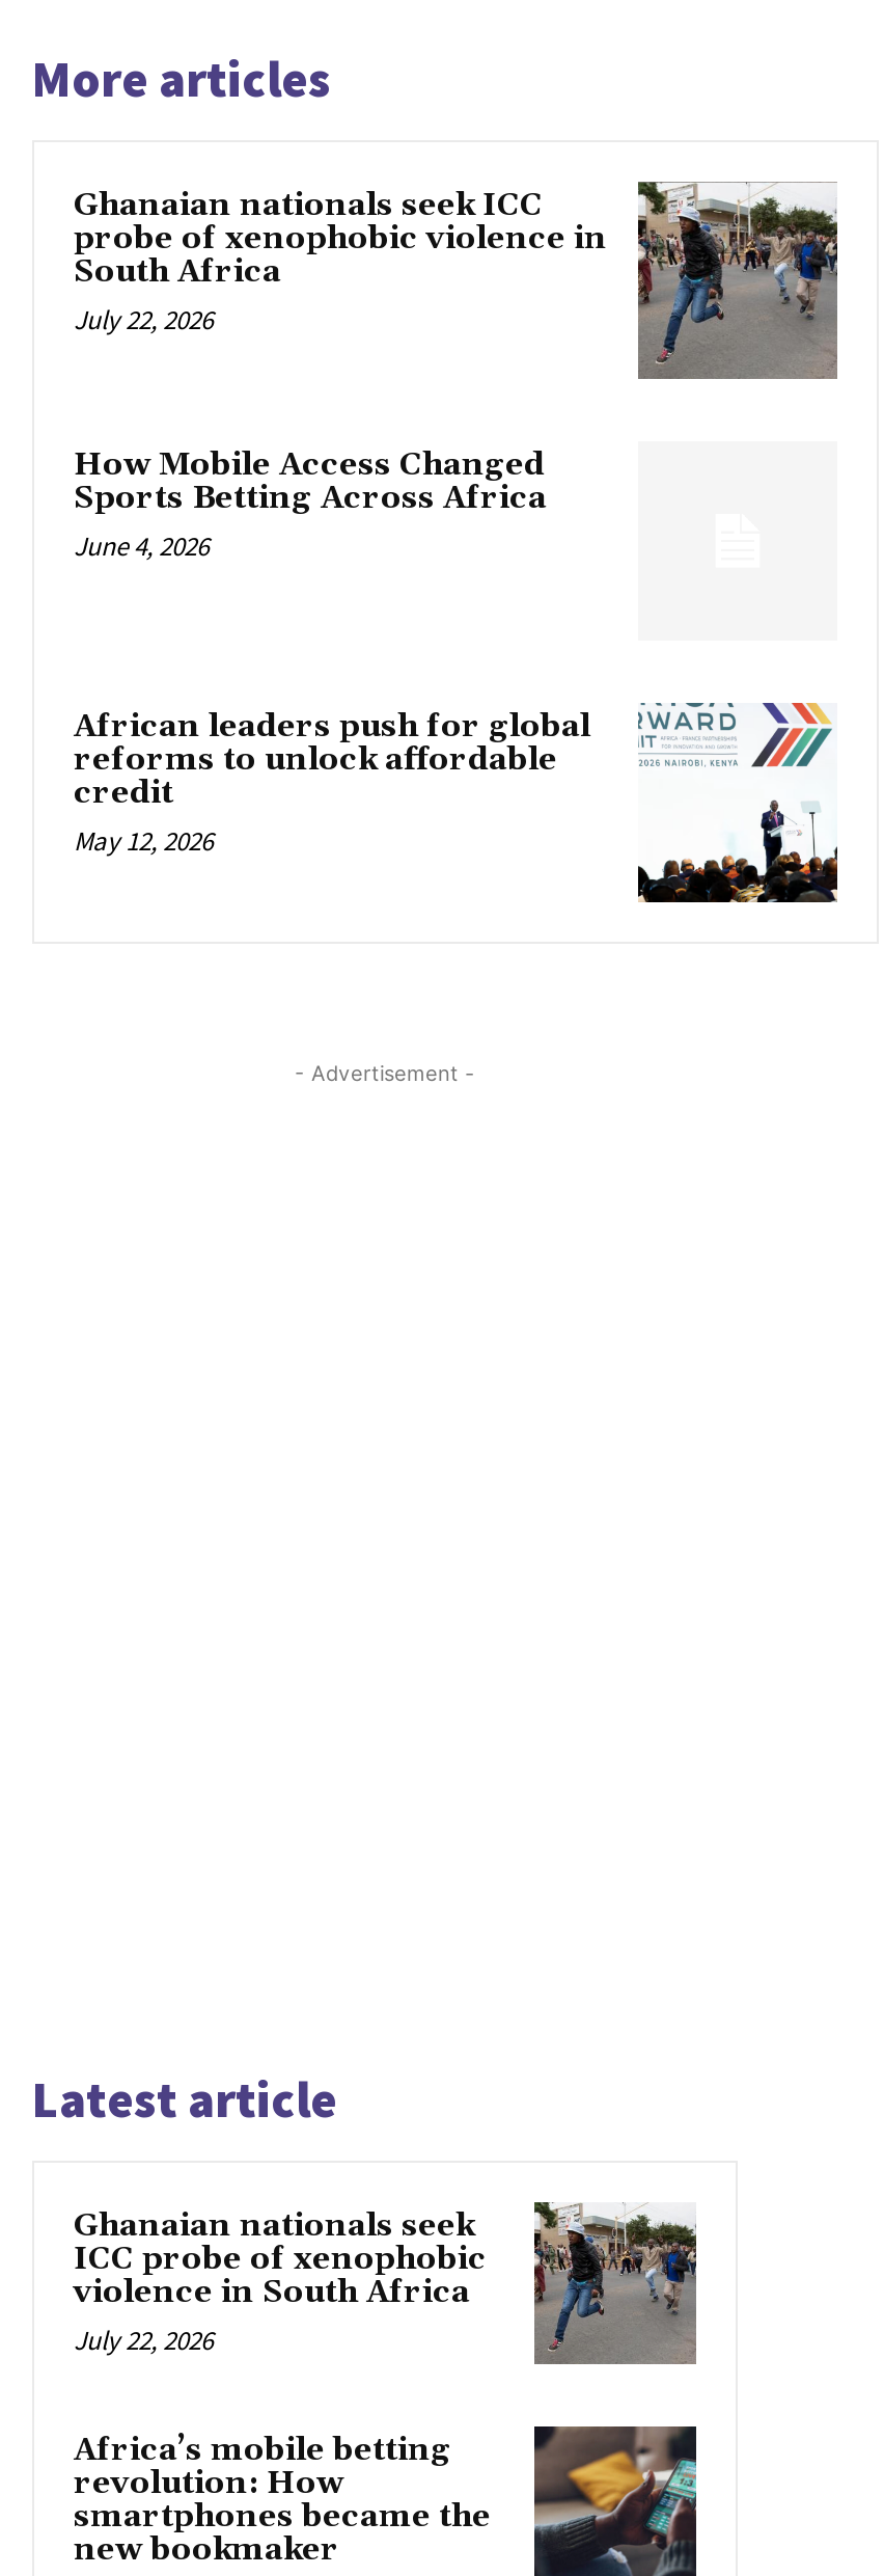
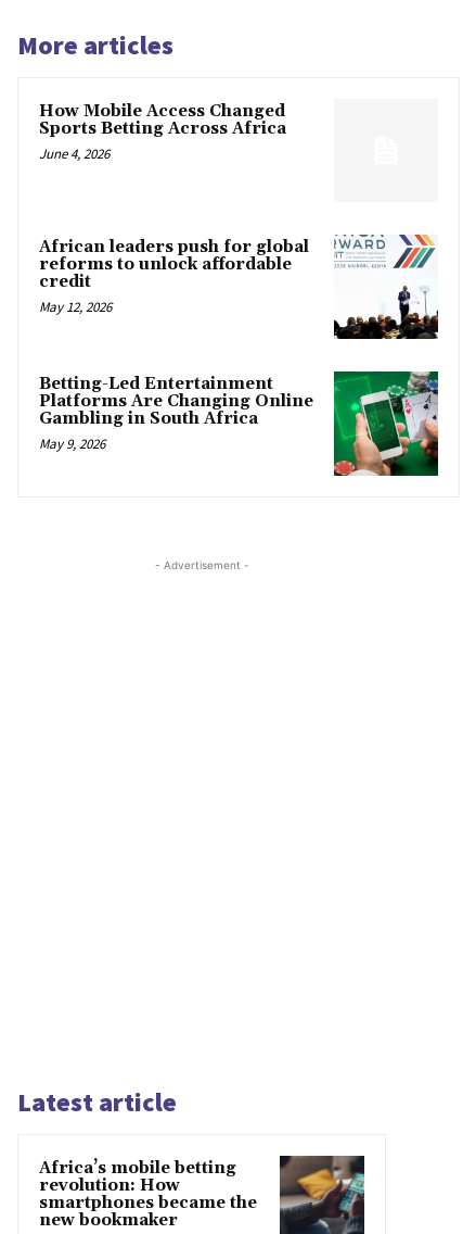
- [image]
- Ghanaian nationals seek ICC
- probe of xenophobic violence in
- South Africa
- July 22, 2026

moved up: [image] | How Mobile Access Changed | Sports Betting Across Africa | June 4, 2026 | African leaders push for global | reforms to unlock affordable | credit | May 12, 2026

+ [image]
+ Betting-Led Entertainment
+ Platforms Are Changing Online
+ Gambling in South Africa
+ May 9, 2026

- [image]
- Ghanaian nationals seek
- ICC probe of xenophobic
- violence in South Africa
- July 22, 2026
